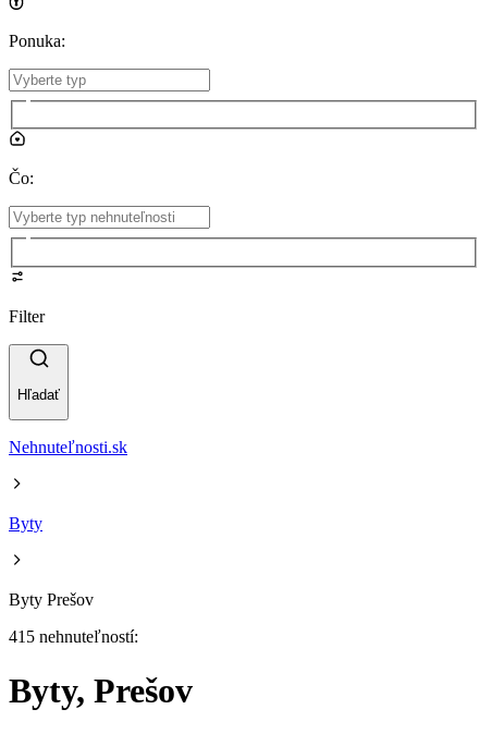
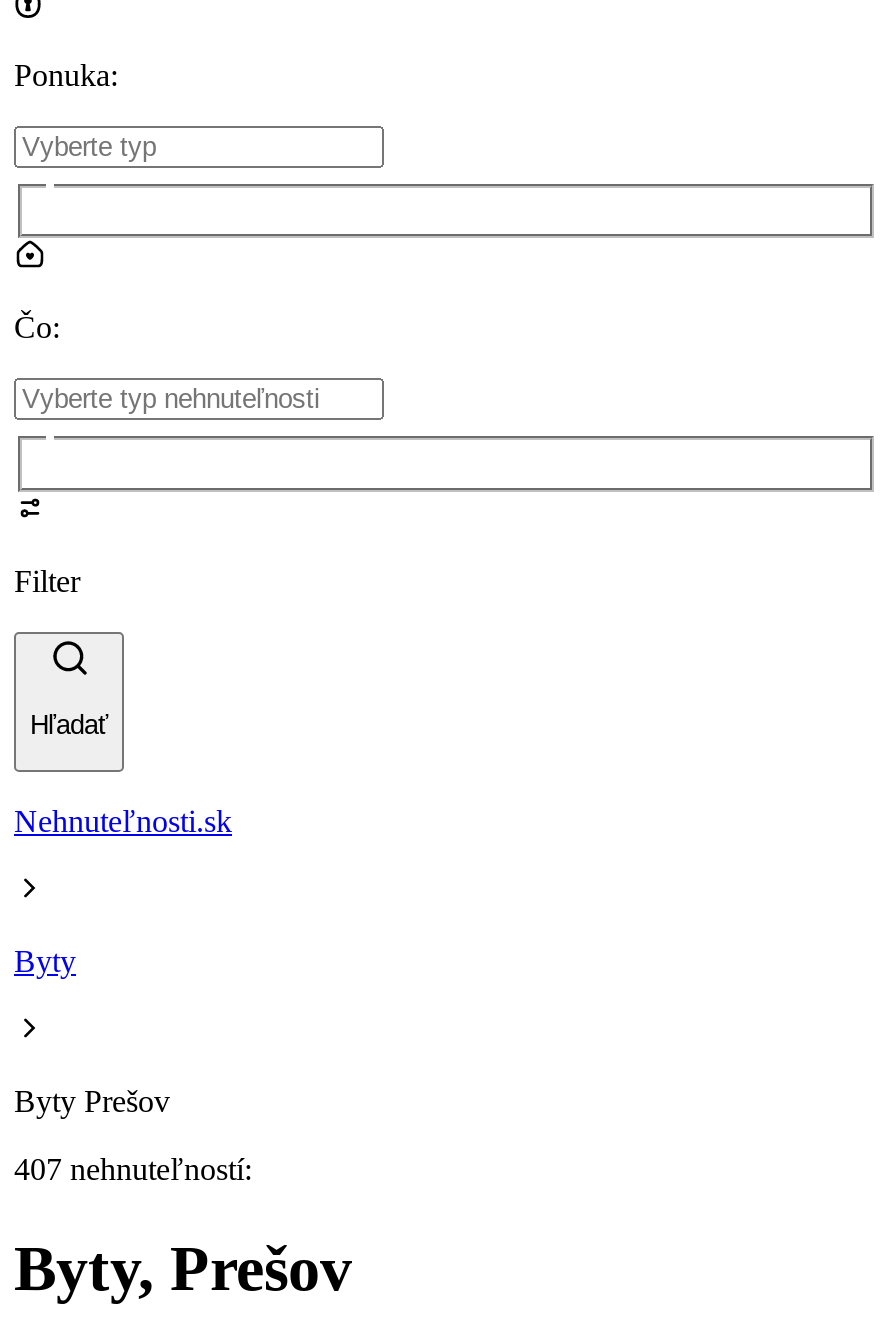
- 415 nehnuteľností:
+ 407 nehnuteľností:
